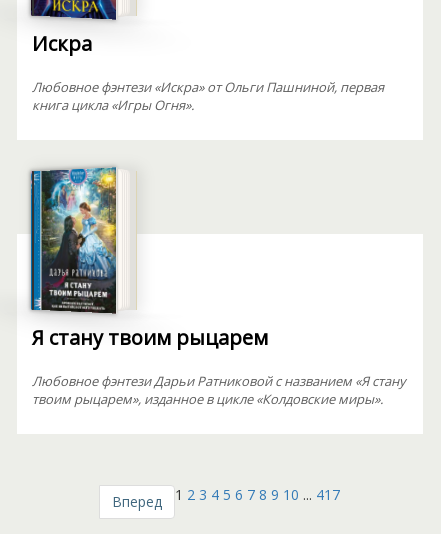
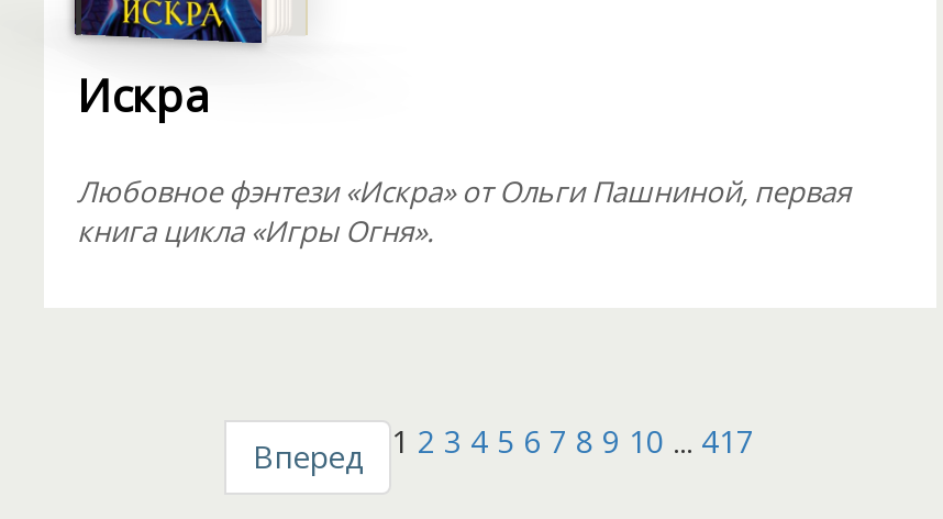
- [image]
- Я стану твоим рыцарем
- Любовное фэнтези Дарьи Ратниковой с названием «Я стану
- твоим рыцарем», изданное в цикле «Колдовские миры».
